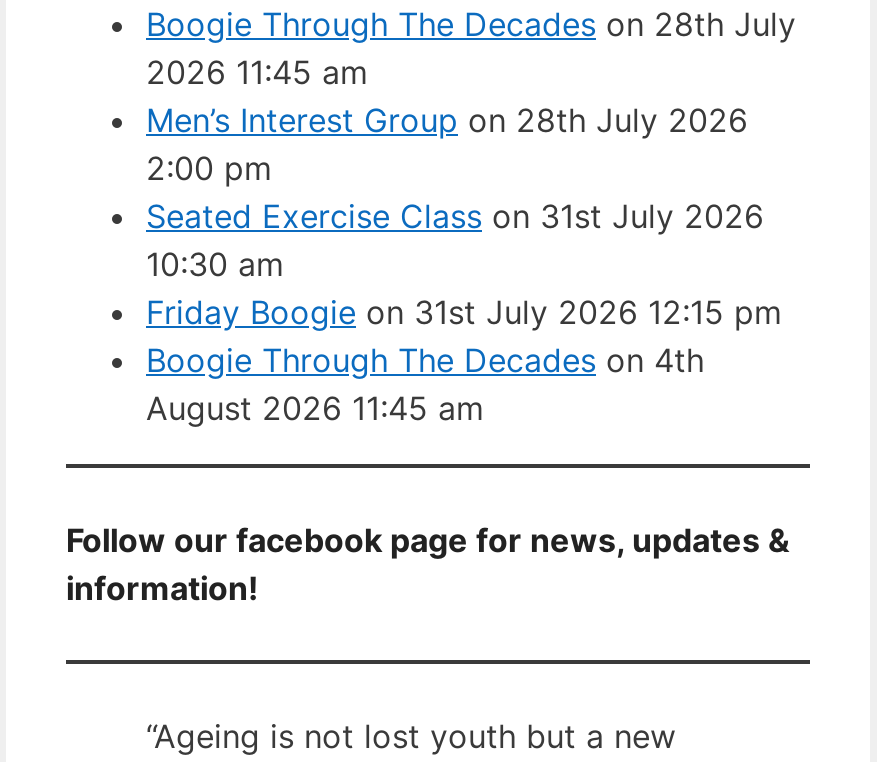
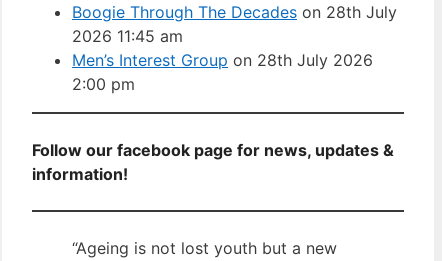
- Seated Exercise Class on 31st July 2026
- 10:30 am
- Friday Boogie on 31st July 2026 12:15 pm
- Boogie Through The Decades on 4th
- August 2026 11:45 am
